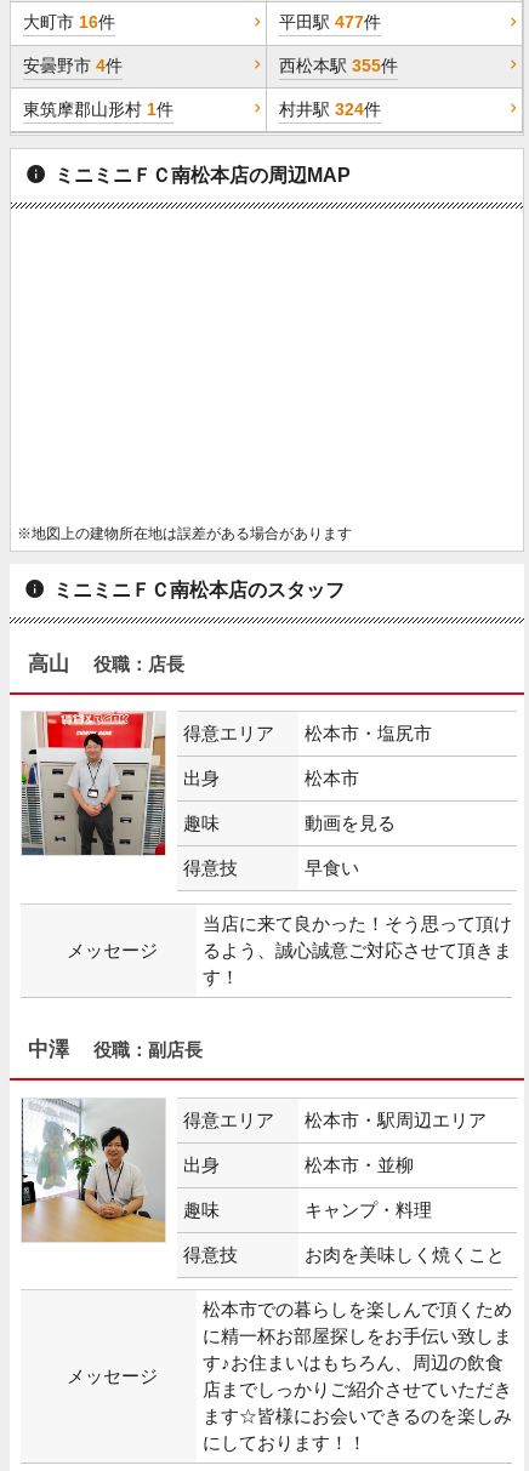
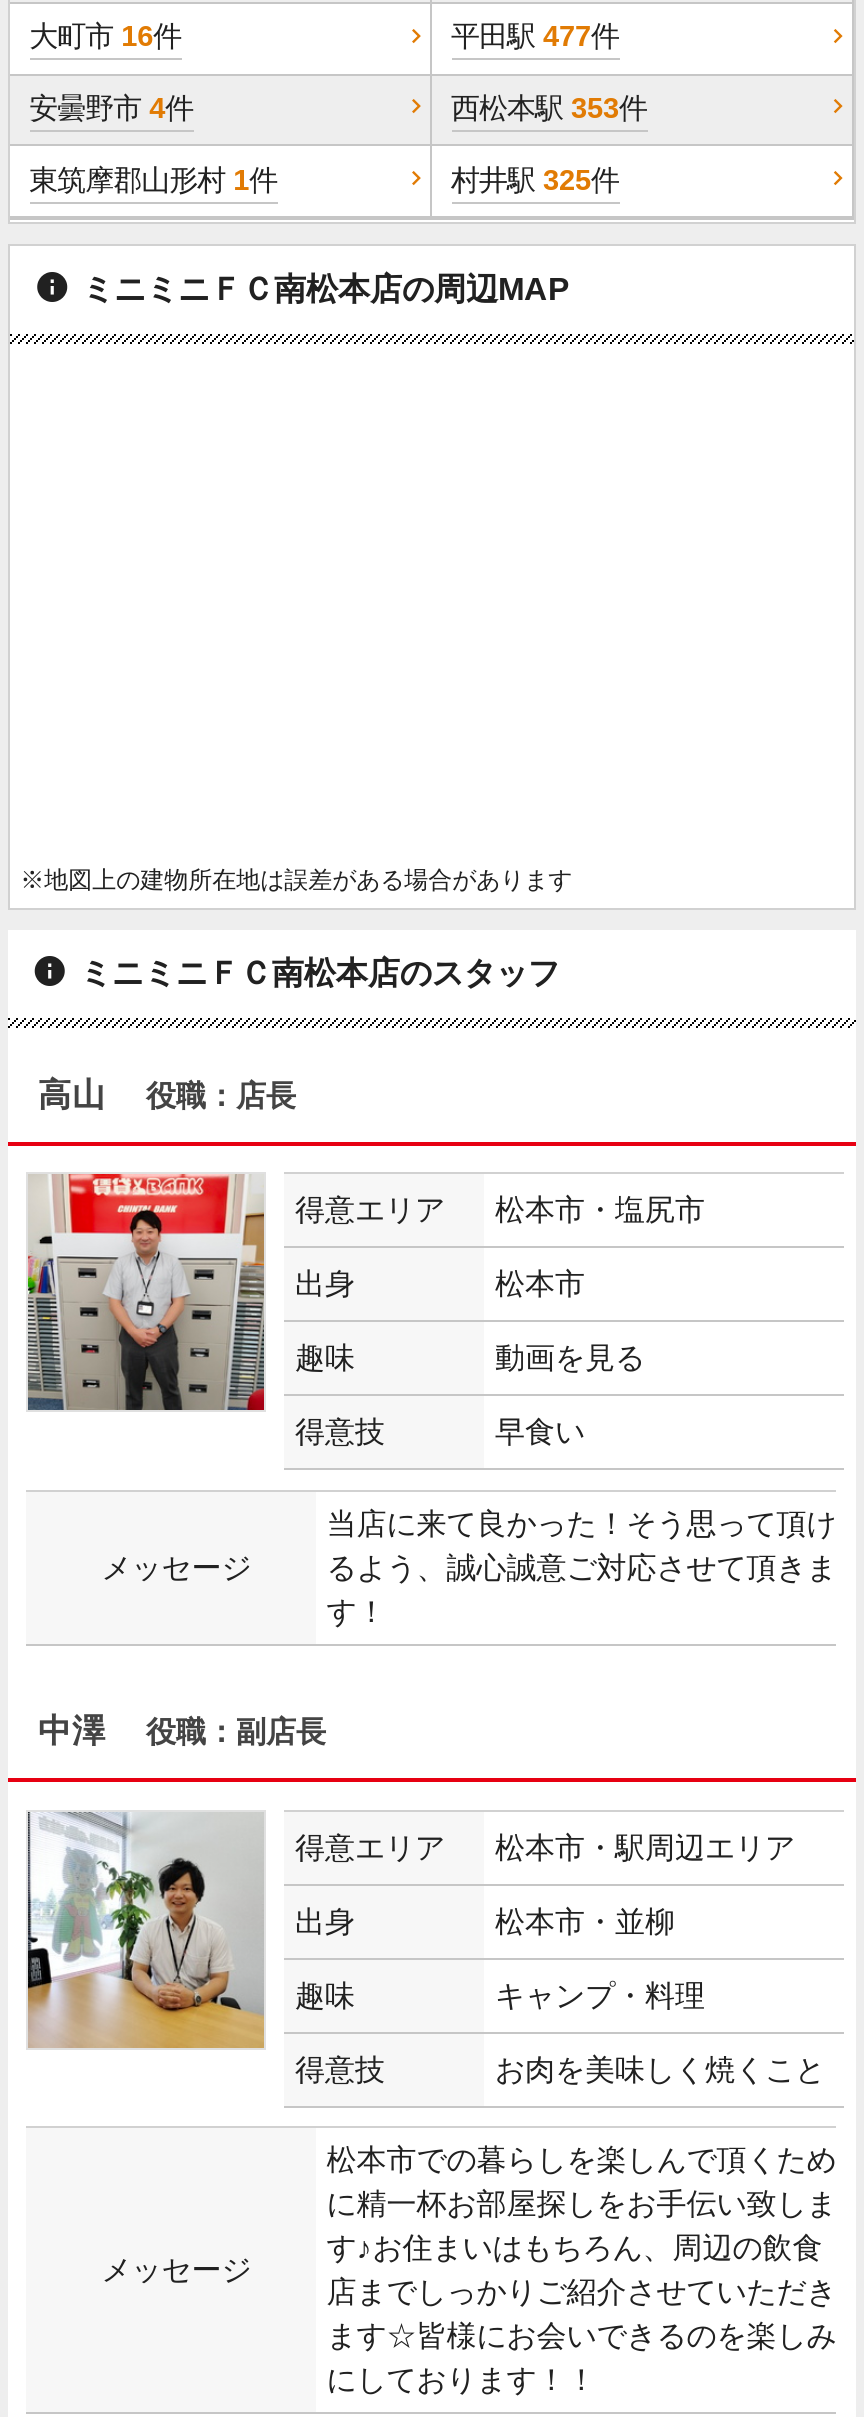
- 西松本駅 355件
+ 西松本駅 353件

- 村井駅 324件
+ 村井駅 325件
